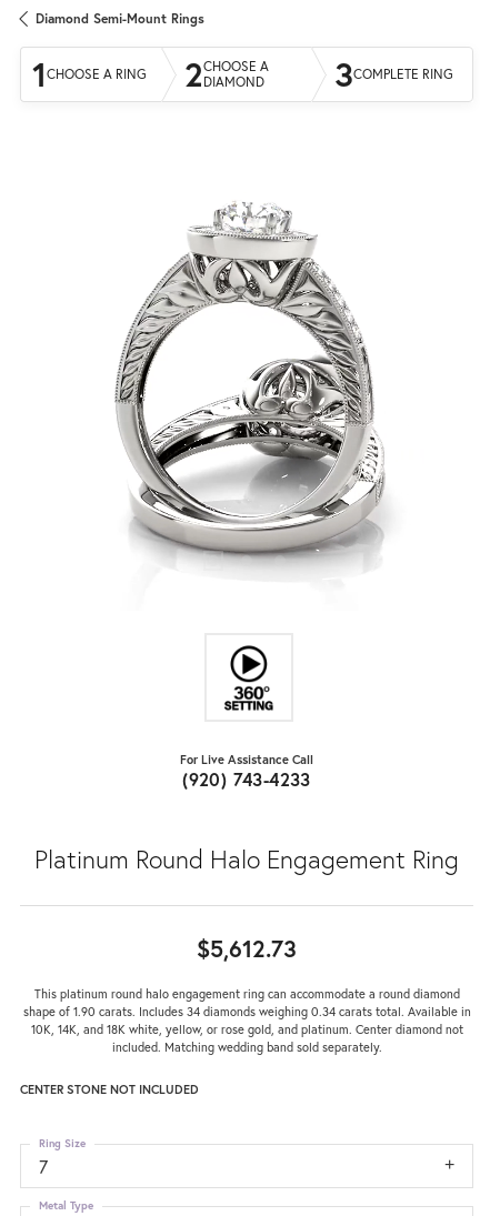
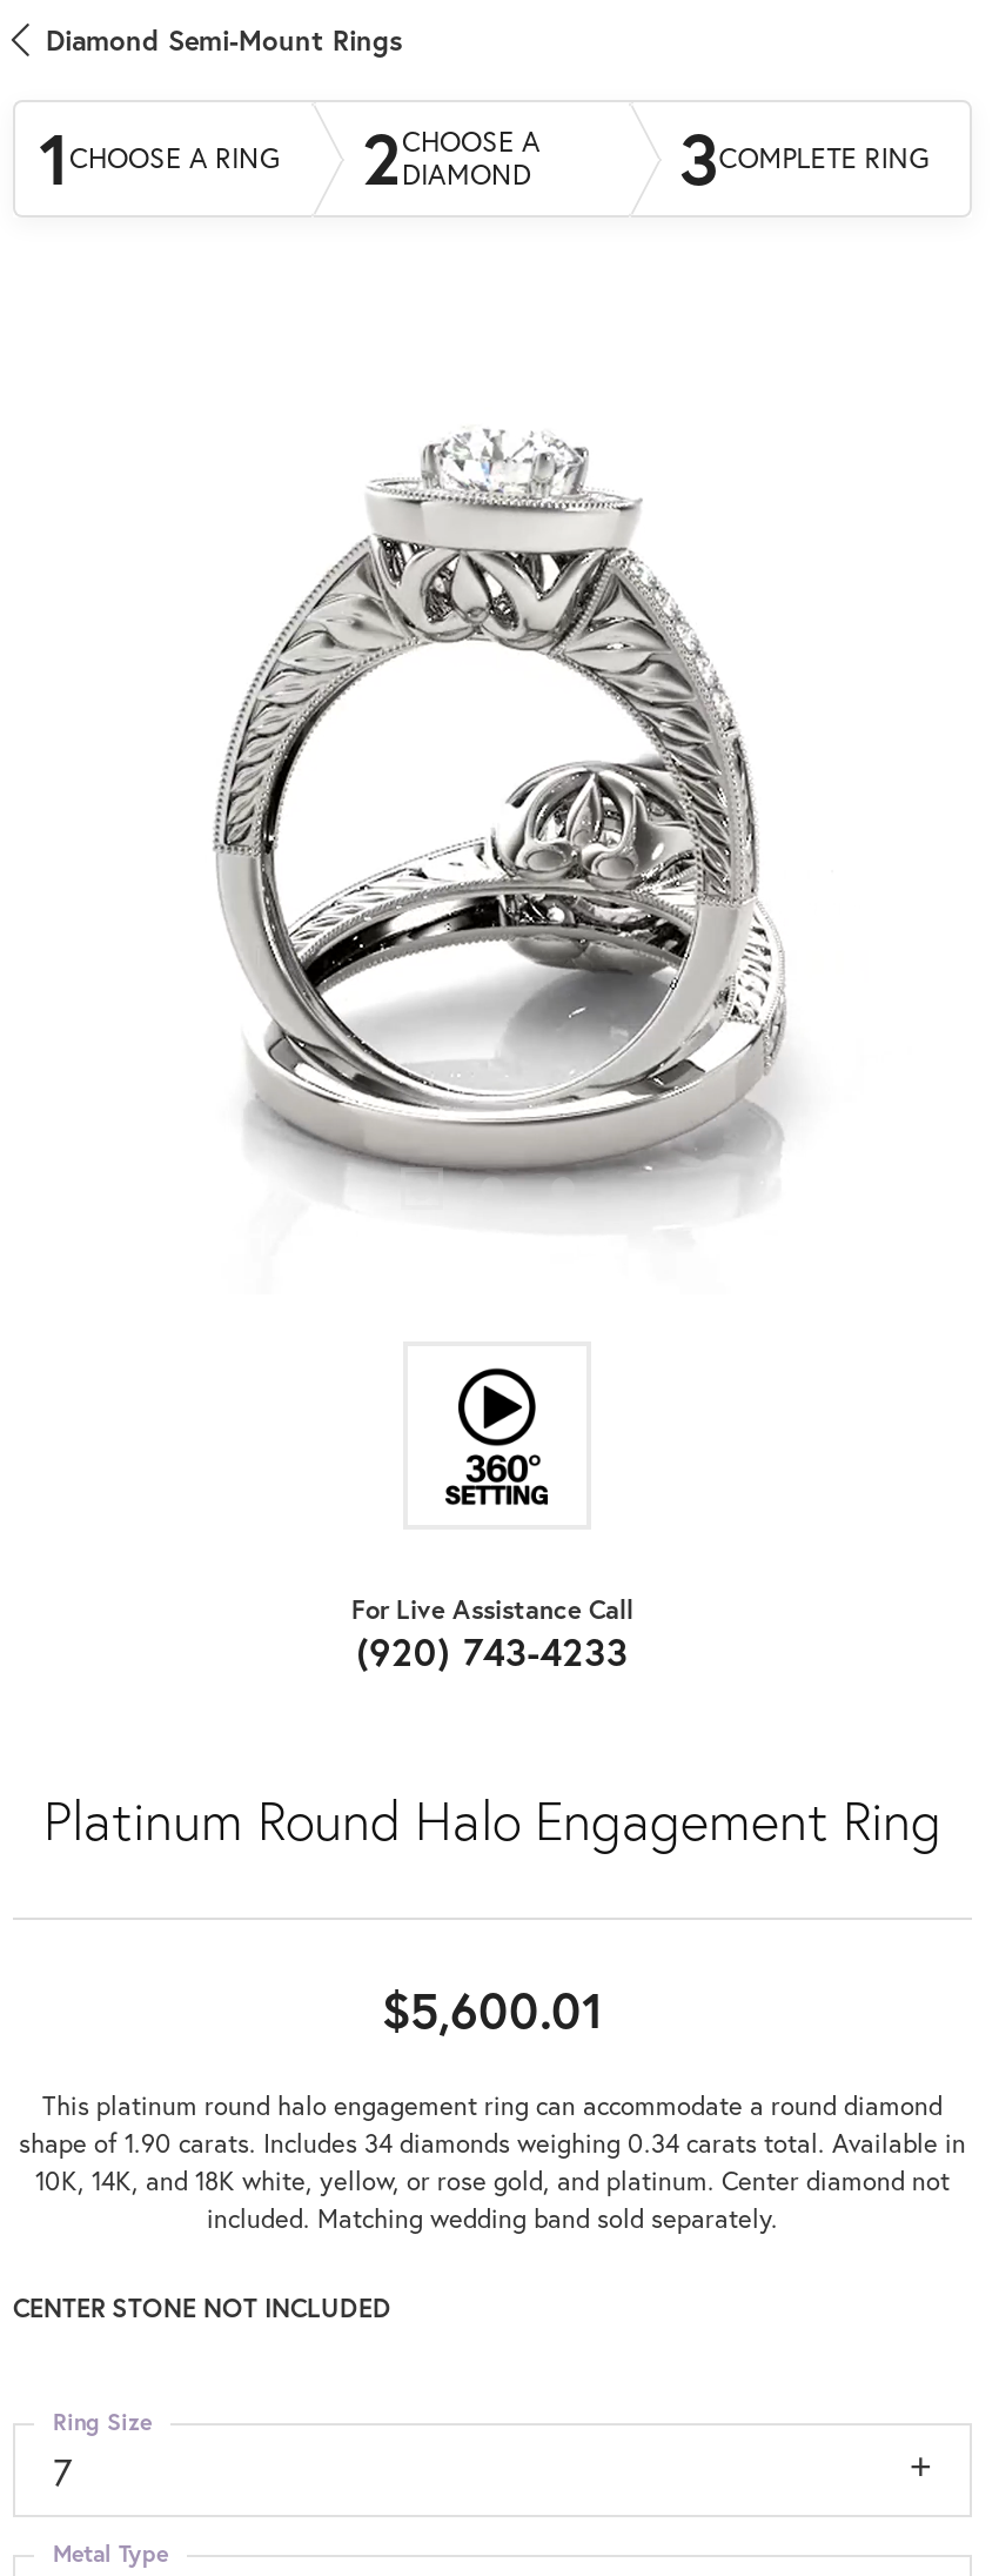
- [image]
+ [image]

- $5,612.73
+ $5,600.01
